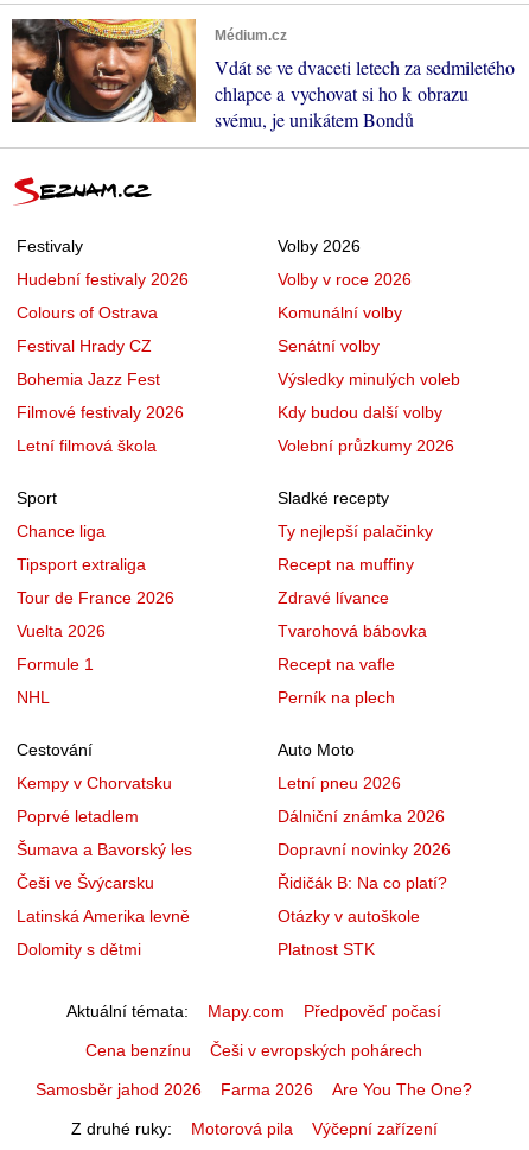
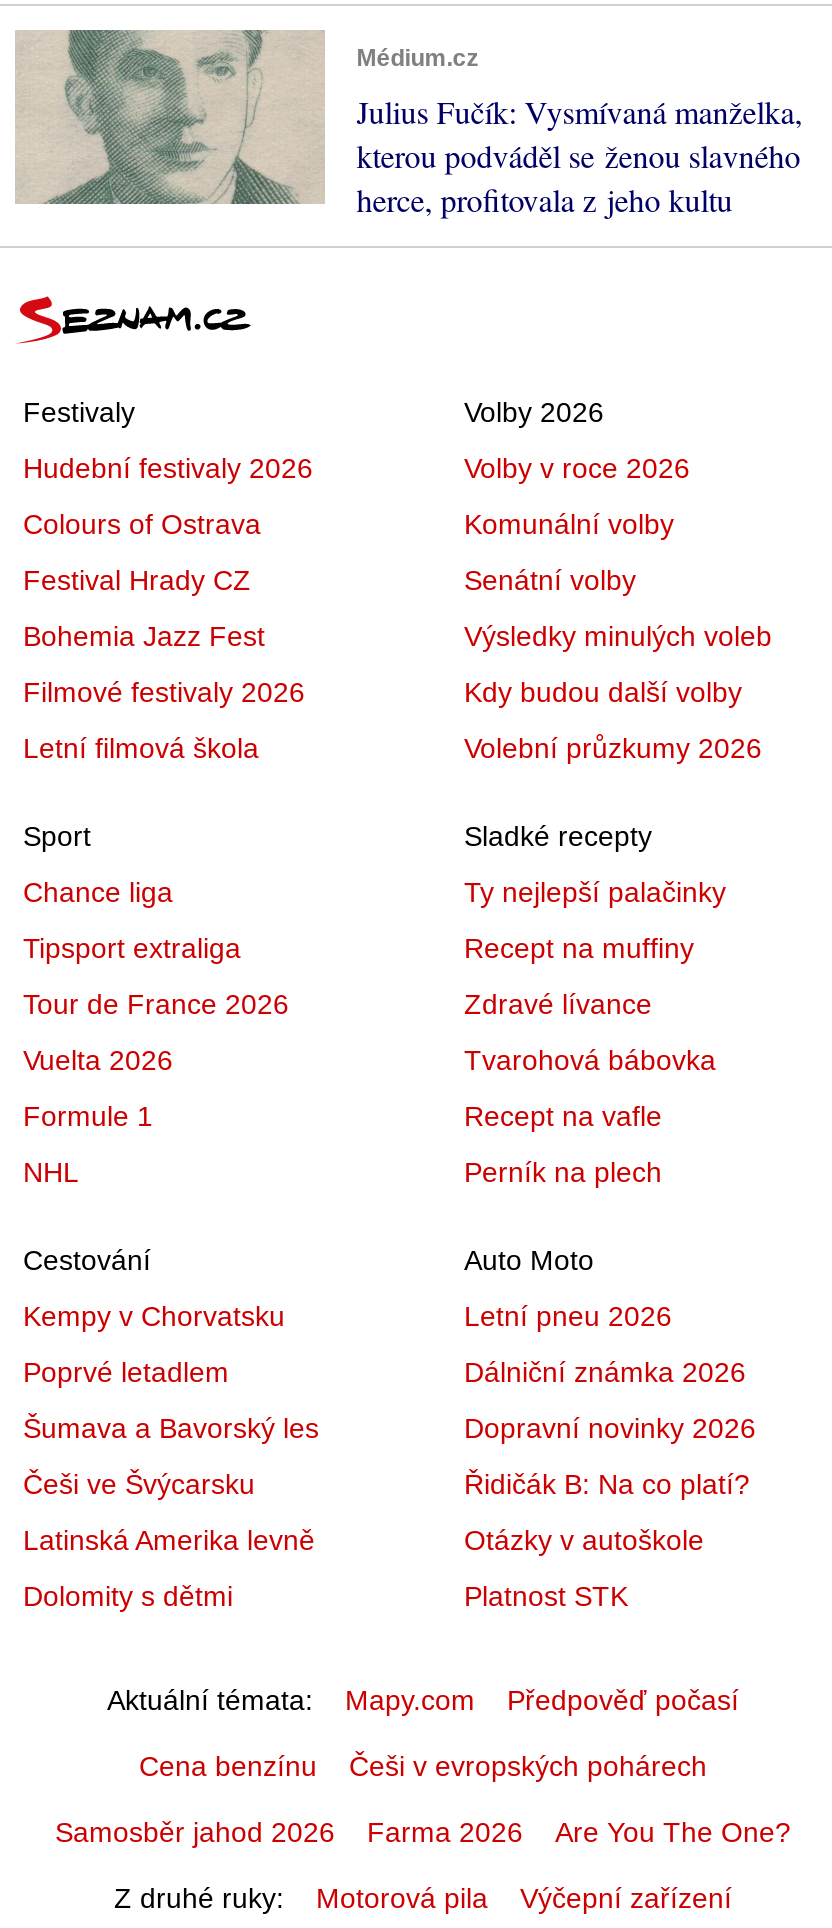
- [image]
- Vdát se ve dvaceti letech za sedmiletého
- chlapce a vychovat si ho k obrazu
- svému, je unikátem Bondů
+ [image]
+ Julius Fučík: Vysmívaná manželka,
+ kterou podváděl se ženou slavného
+ herce, profitovala z jeho kultu
